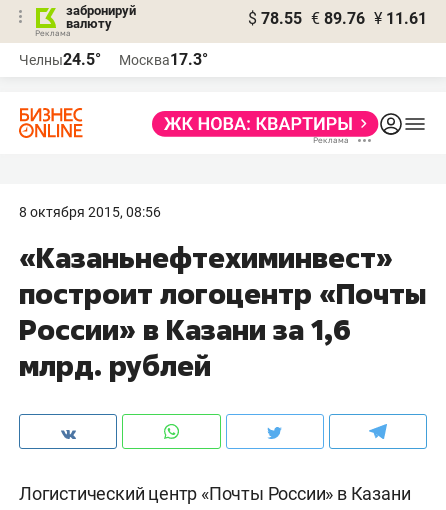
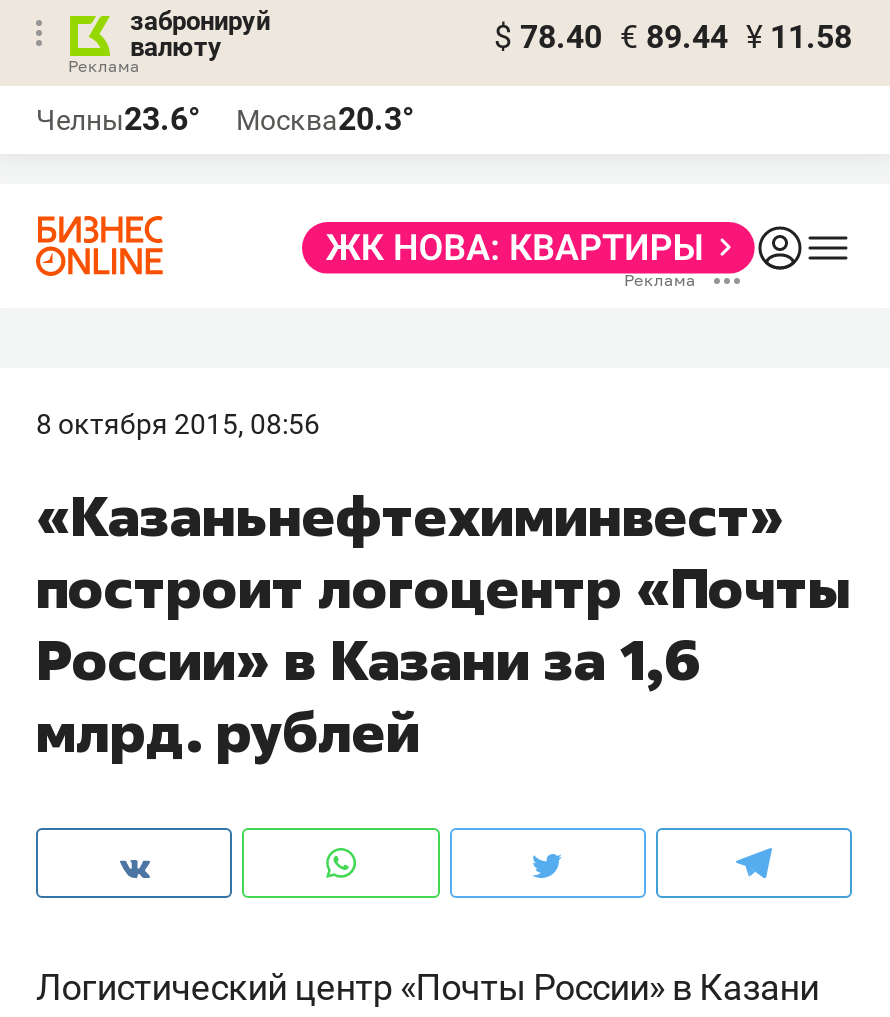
- $ 78.55 € 89.76 ¥ 11.61
+ $ 78.40 € 89.44 ¥ 11.58

- Челны24.5°
+ Челны23.6°

- Москва17.3°
+ Москва20.3°
